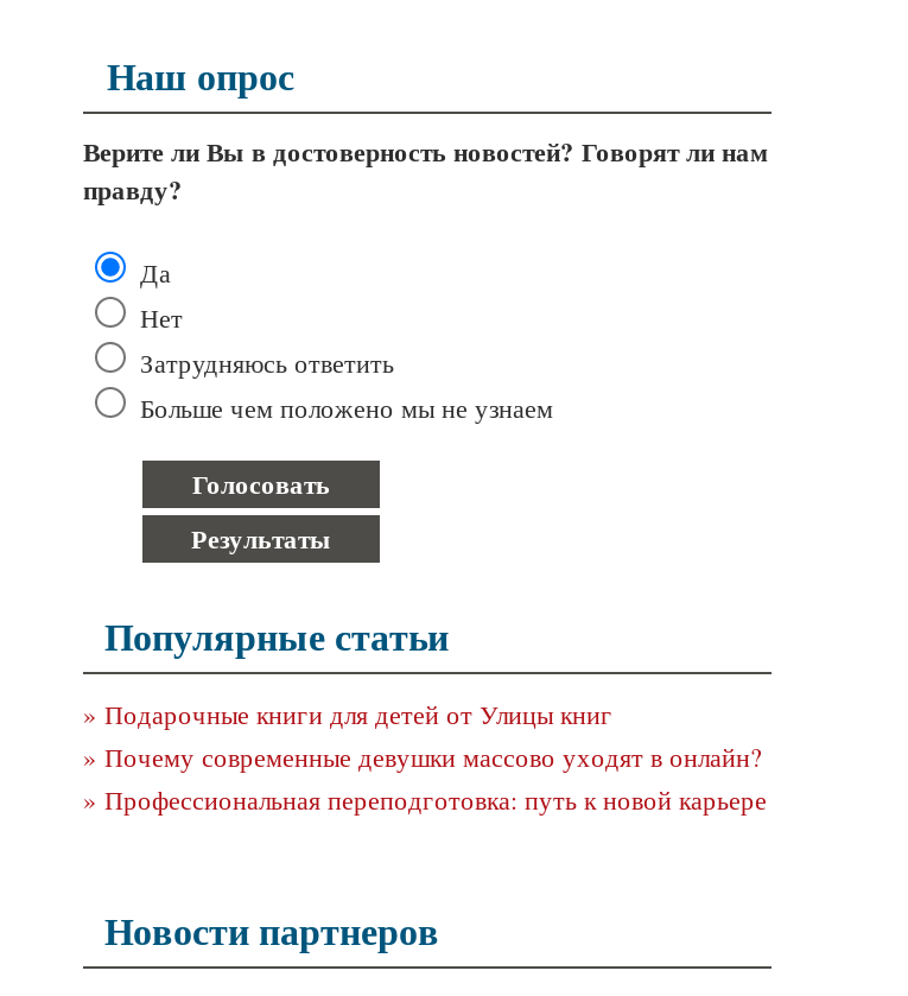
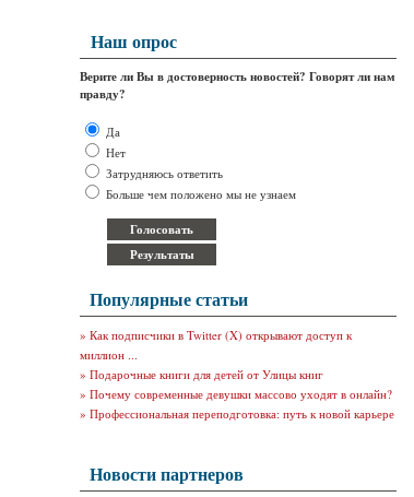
+ » Как подписчики в Twitter (X) открывают доступ к
+ миллион ...
